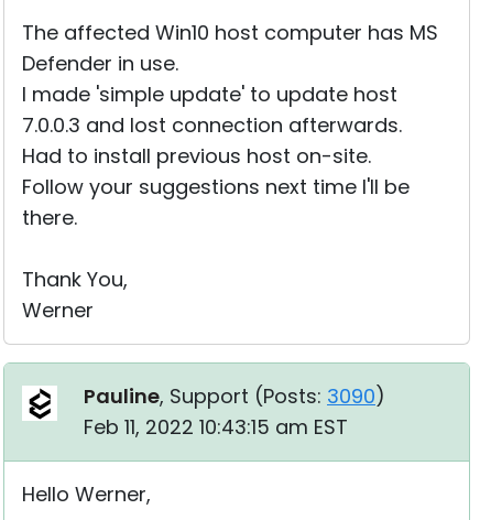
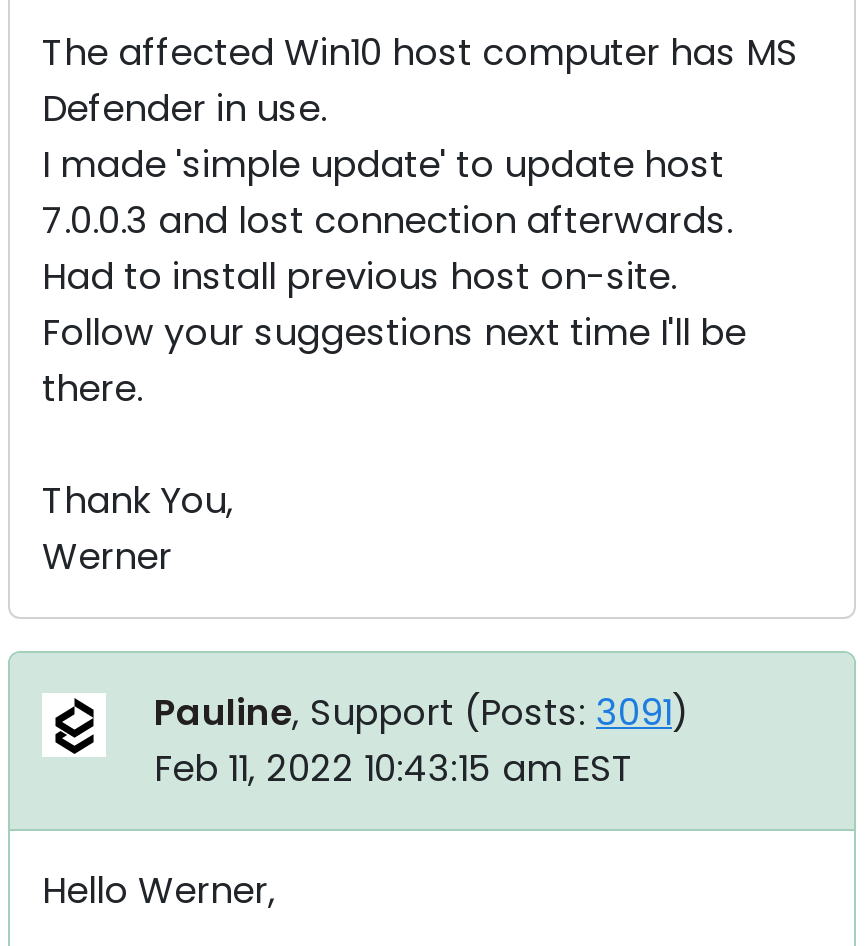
- Pauline, Support (Posts: 3090)
+ Pauline, Support (Posts: 3091)
